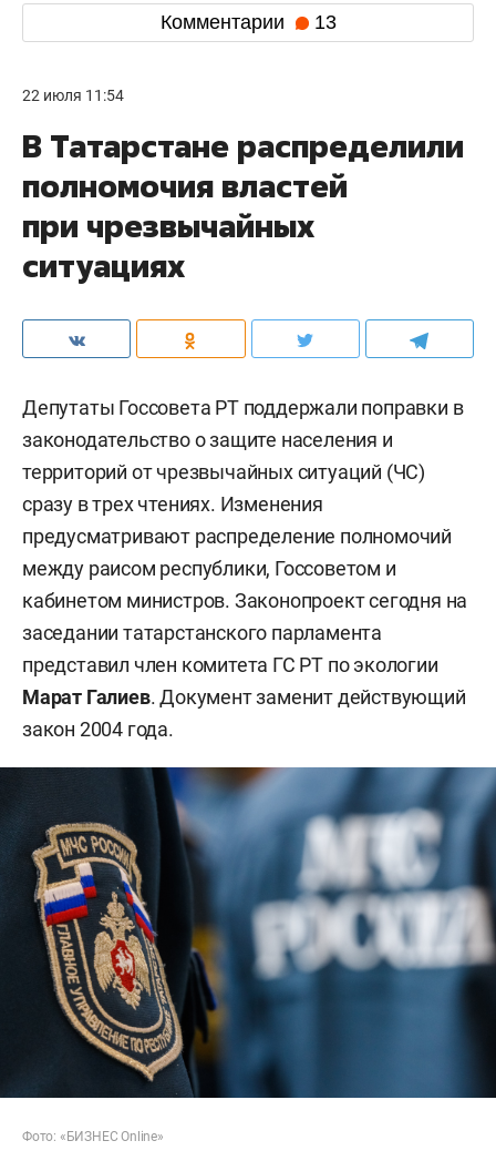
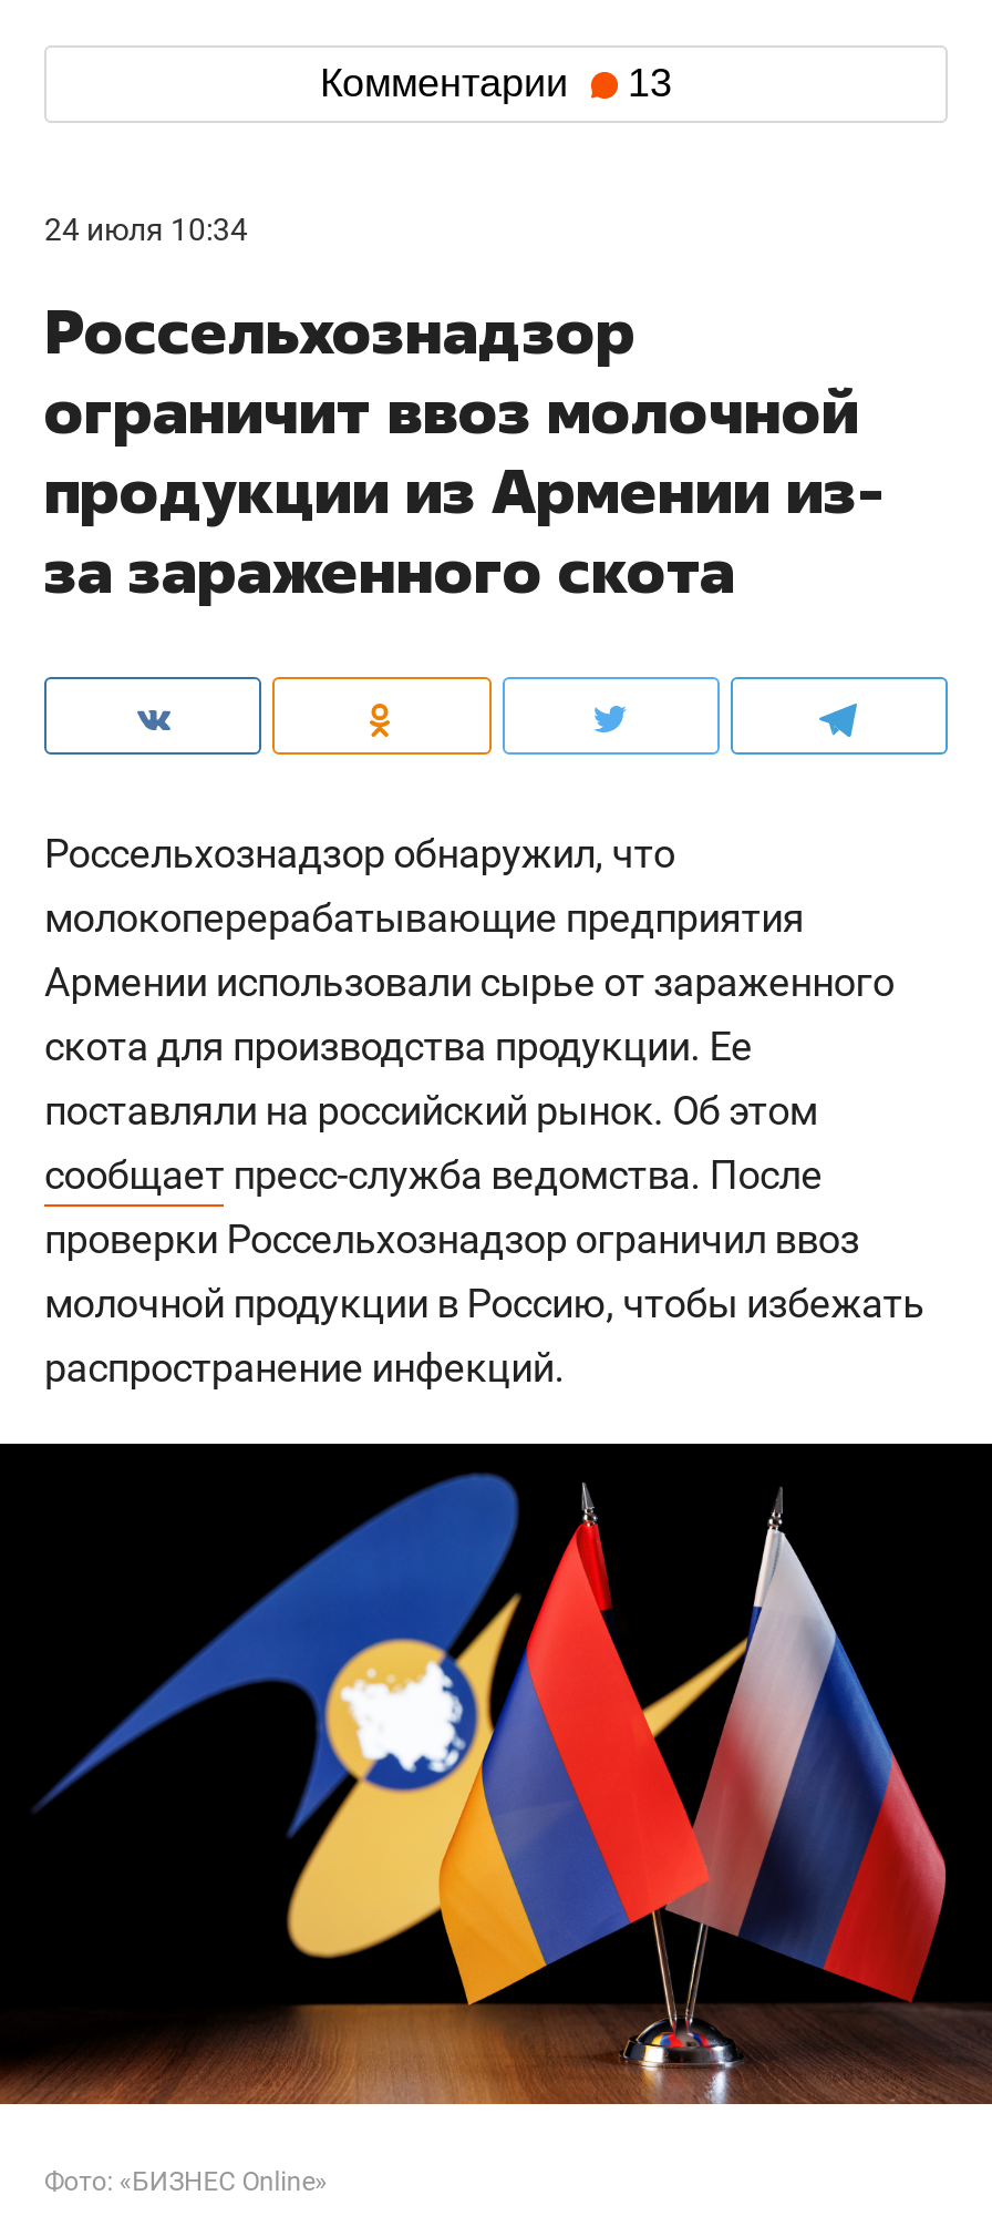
- 22 июля 11:54
+ 24 июля 10:34

- В Татарстане распределили
- полномочия властей
- при чрезвычайных
- ситуациях
+ Россельхознадзор
+ ограничит ввоз молочной
+ продукции из Армении из-
+ за зараженного скота

- Депутаты Госсовета РТ поддержали поправки в
- законодательство о защите населения и
- территорий от чрезвычайных ситуаций (ЧС)
- сразу в трех чтениях. Изменения
- предусматривают распределение полномочий
- между раисом республики, Госсоветом и
- кабинетом министров. Законопроект сегодня на
- заседании татарстанского парламента
- представил член комитета ГС РТ по экологии
- Марат Галиев. Документ заменит действующий
- закон 2004 года.
+ Россельхознадзор обнаружил, что
+ молокоперерабатывающие предприятия
+ Армении использовали сырье от зараженного
+ скота для производства продукции. Ее
+ поставляли на российский рынок. Об этом
+ сообщает пресс-служба ведомства. После
+ проверки Россельхознадзор ограничил ввоз
+ молочной продукции в Россию, чтобы избежать
+ распространение инфекций.

- [image]
+ [image]
